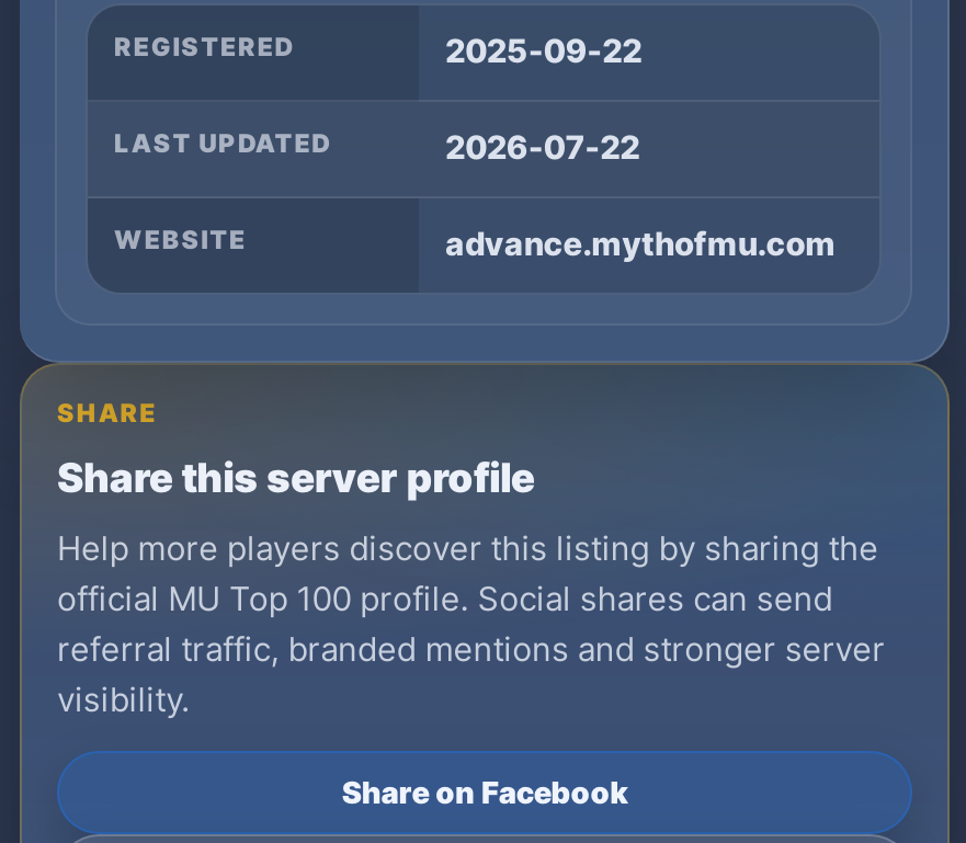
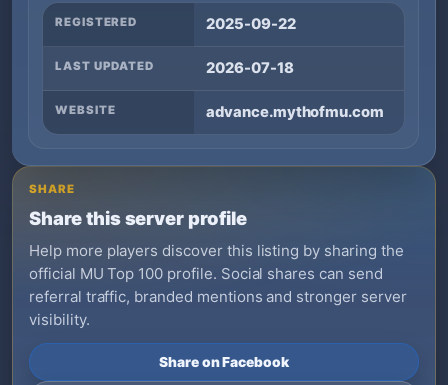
- 2026-07-22
+ 2026-07-18
